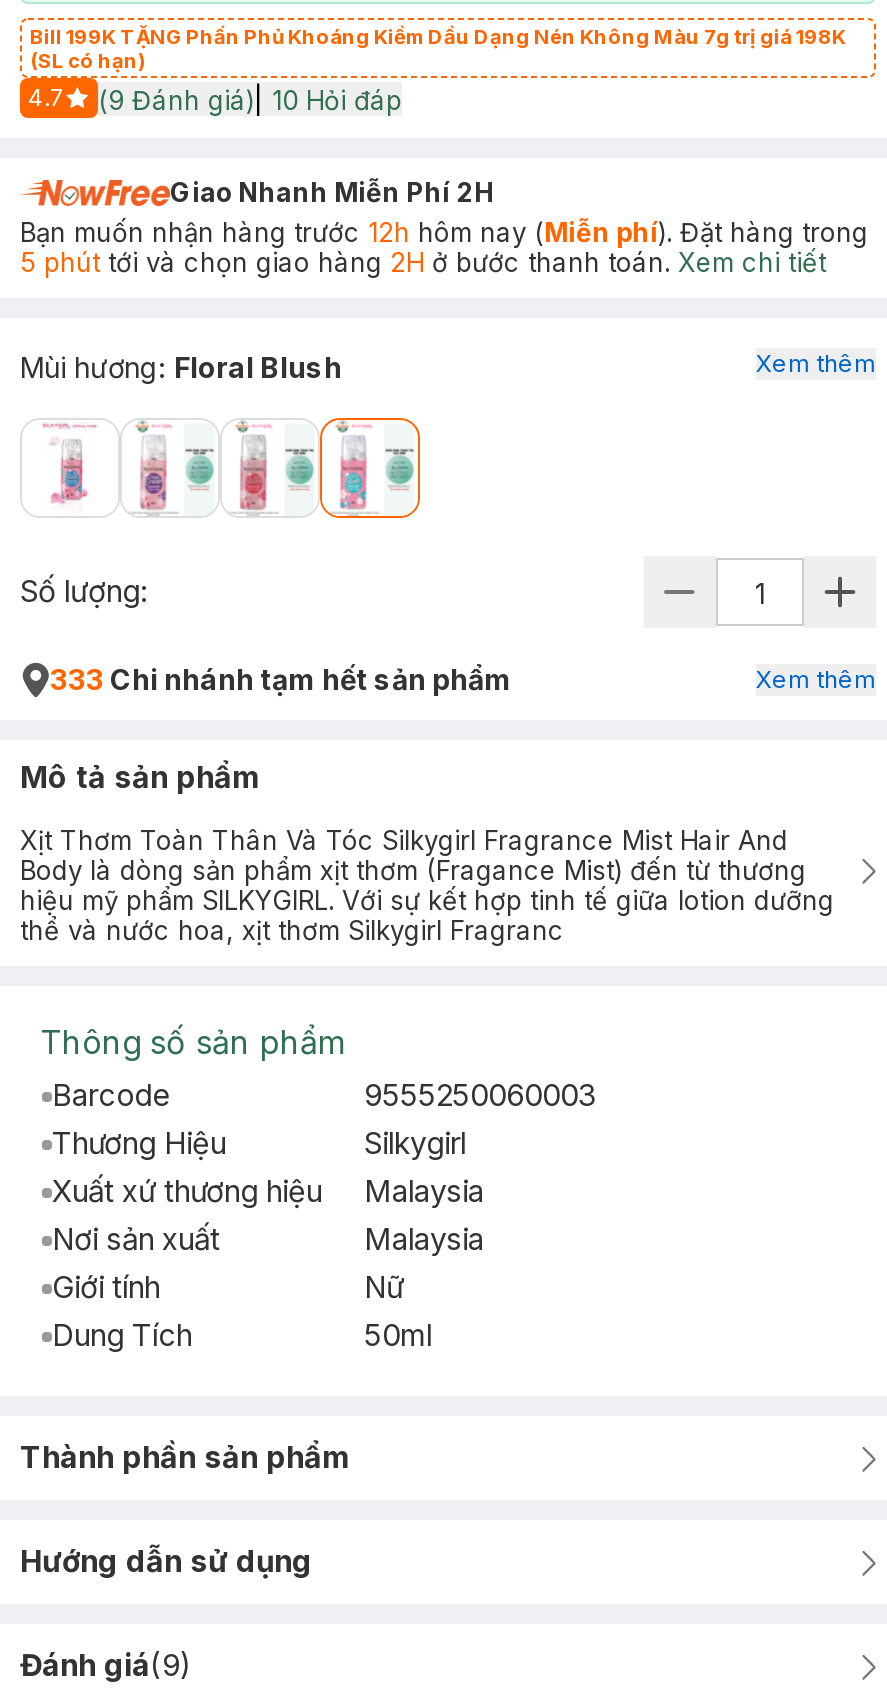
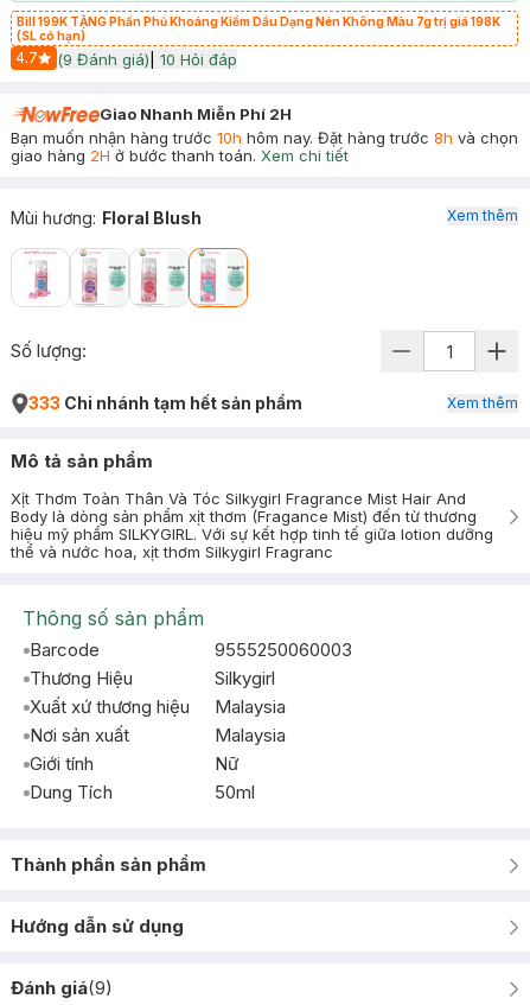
- Bạn muốn nhận hàng trước 12h hôm nay (Miễn phí). Đặt hàng trong
- 5 phút tới và chọn giao hàng 2H ở bước thanh toán. Xem chi tiết
+ Bạn muốn nhận hàng trước 10h hôm nay. Đặt hàng trước 8h và chọn
+ giao hàng 2H ở bước thanh toán. Xem chi tiết
